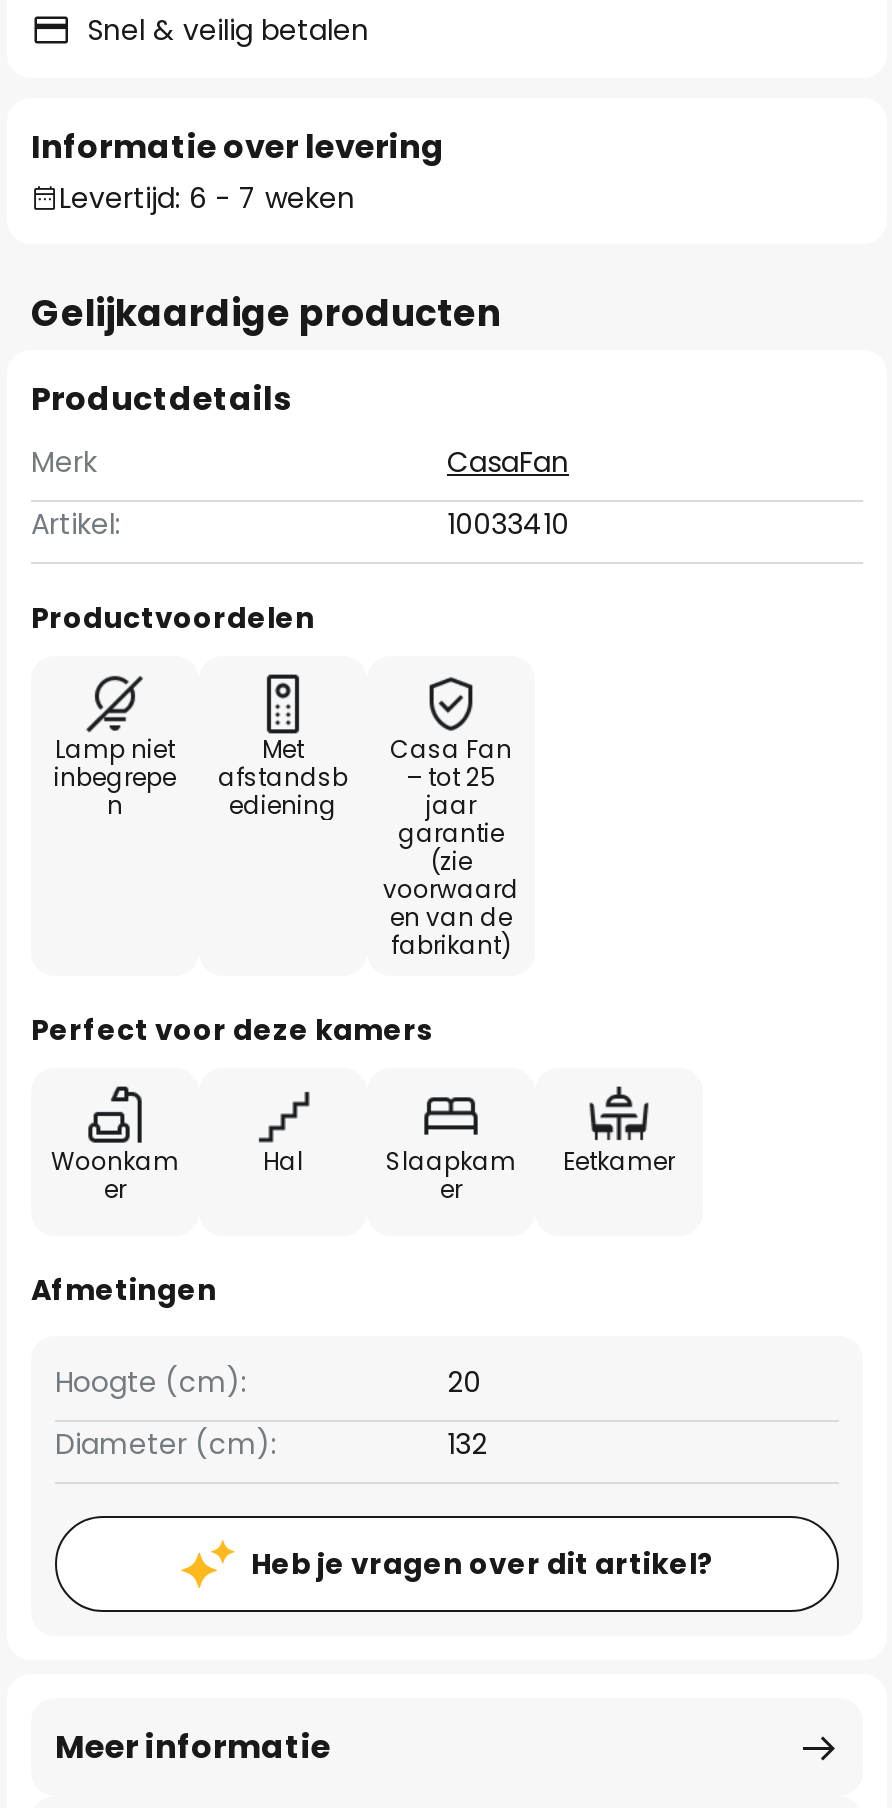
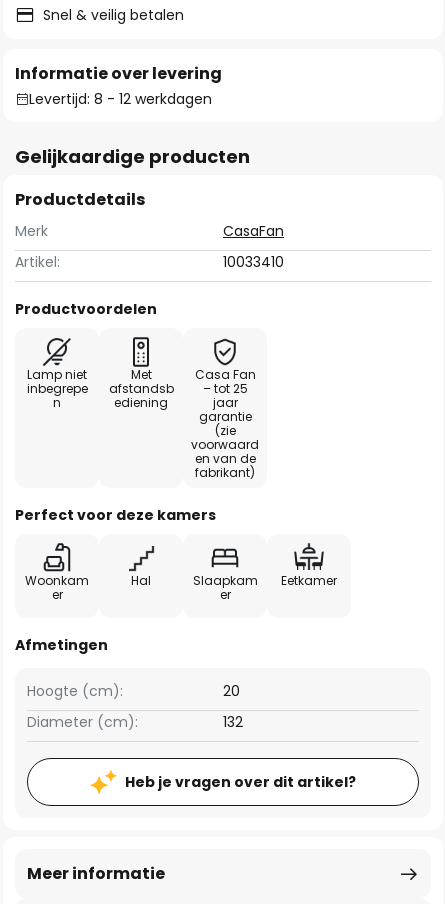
- Levertijd: 6 - 7 weken
+ Levertijd: 8 - 12 werkdagen
